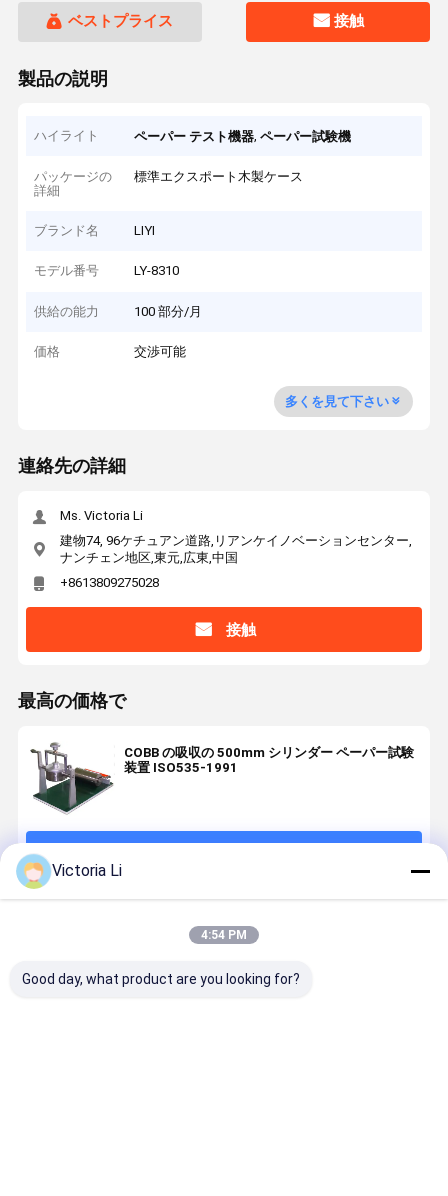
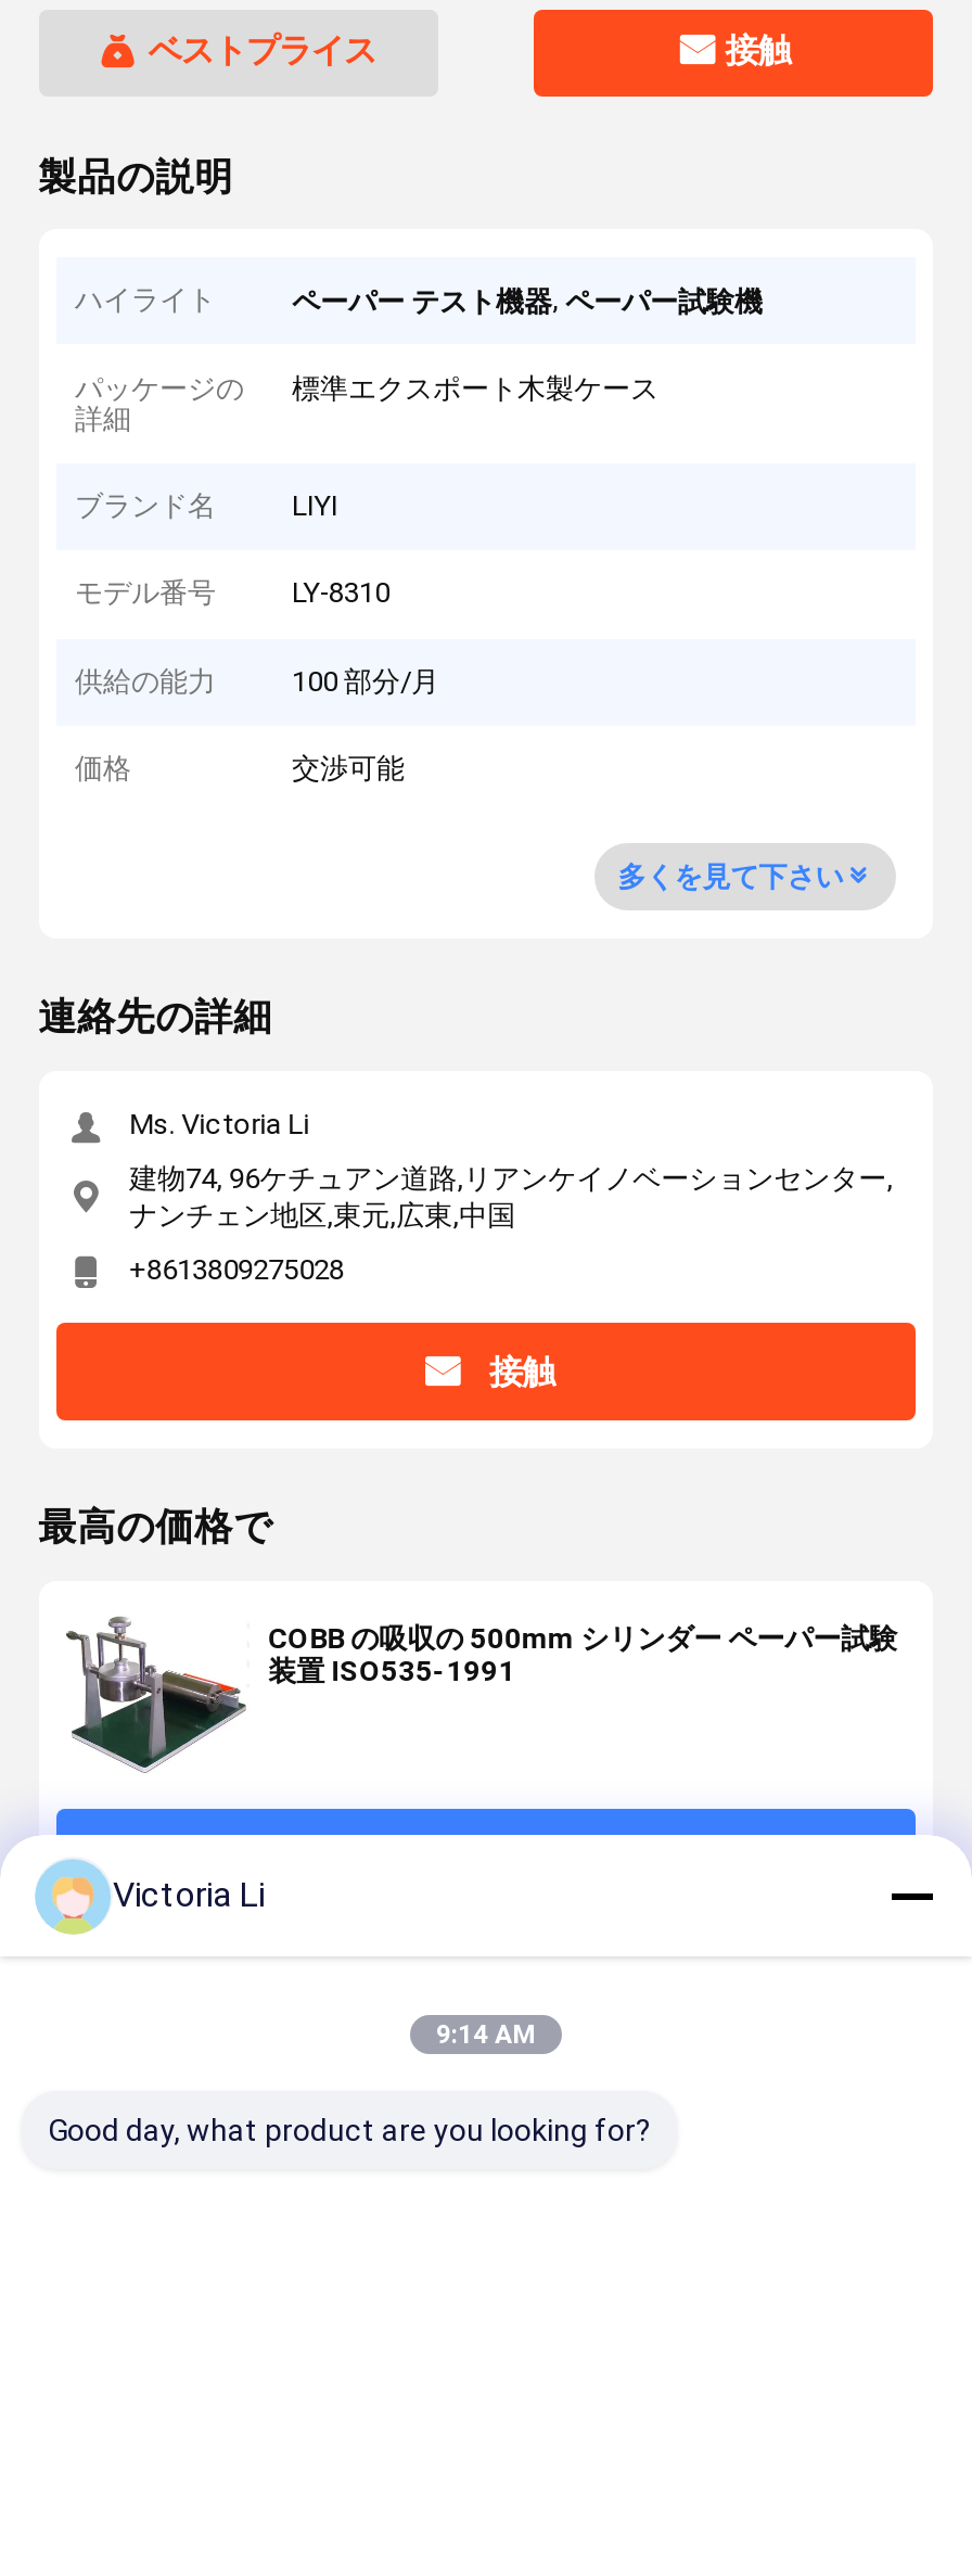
- 4:54 PM
+ 9:14 AM
